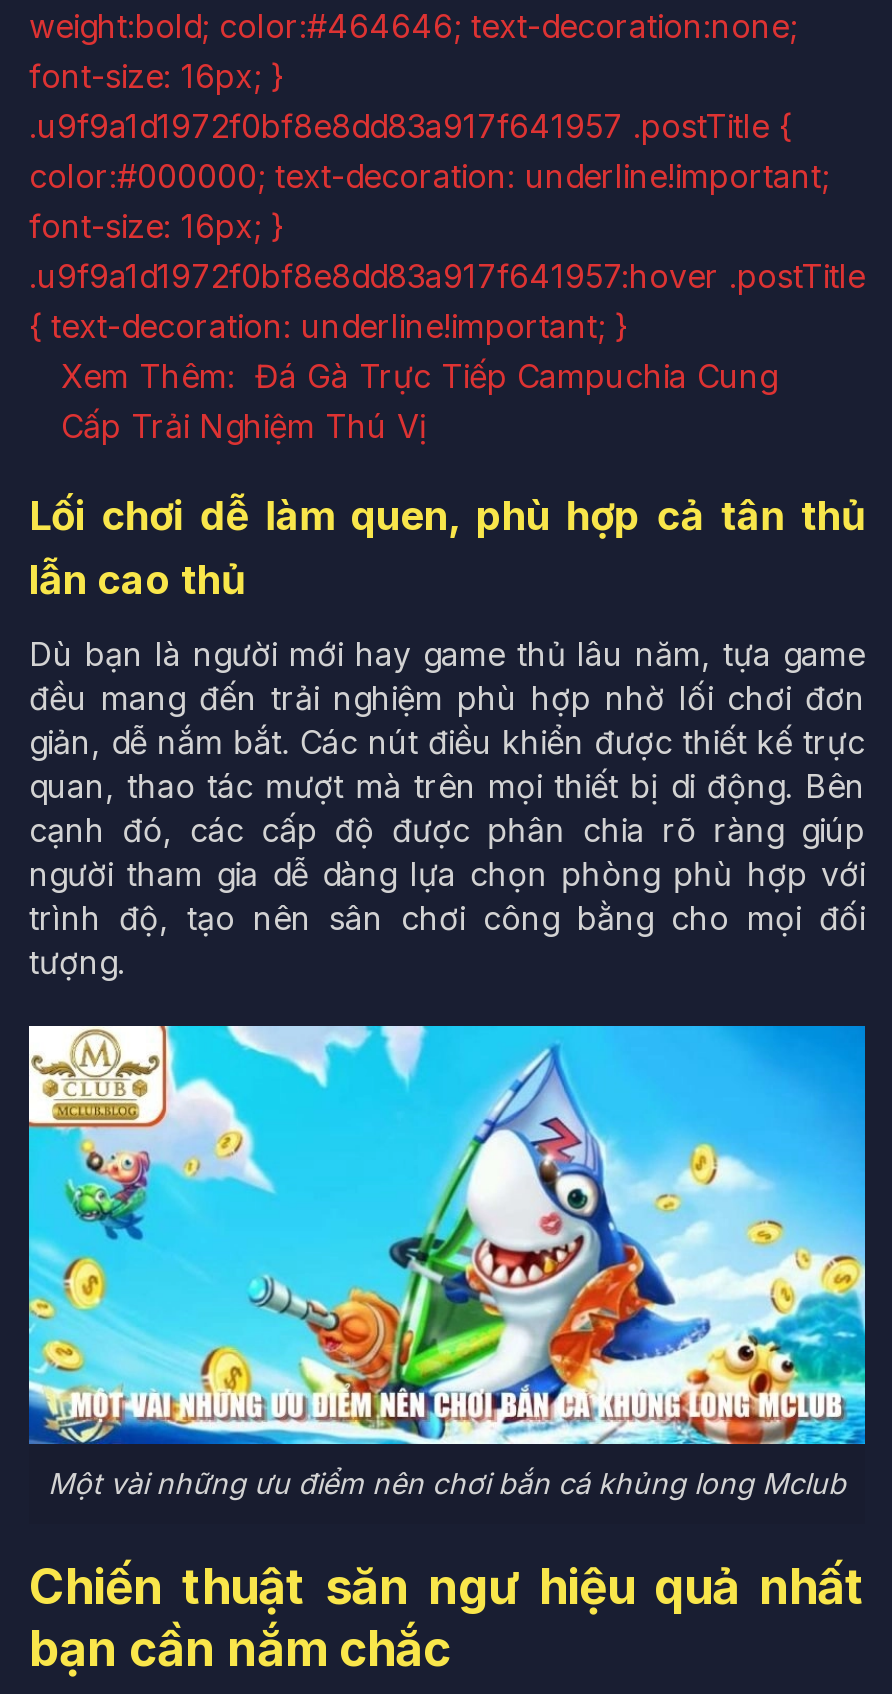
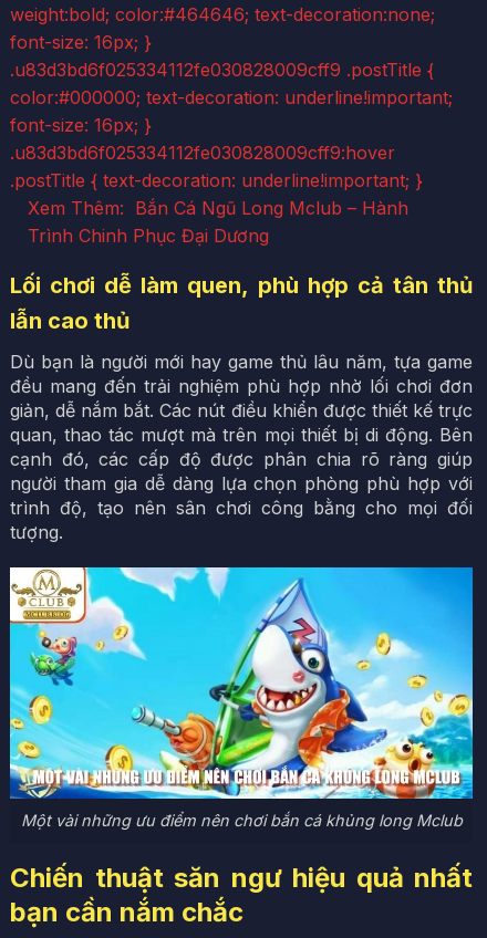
- .u9f9a1d1972f0bf8e8dd83a917f641957 .postTitle {
+ .u83d3bd6f025334112fe030828009cff9 .postTitle {

- .u9f9a1d1972f0bf8e8dd83a917f641957:hover .postTitle
- { text-decoration: underline!important; }
- Xem Thêm: Đá Gà Trực Tiếp Campuchia Cung
- Cấp Trải Nghiệm Thú Vị
+ .u83d3bd6f025334112fe030828009cff9:hover
+ .postTitle { text-decoration: underline!important; }
+ Xem Thêm: Bắn Cá Ngũ Long Mclub – Hành
+ Trình Chinh Phục Đại Dương
